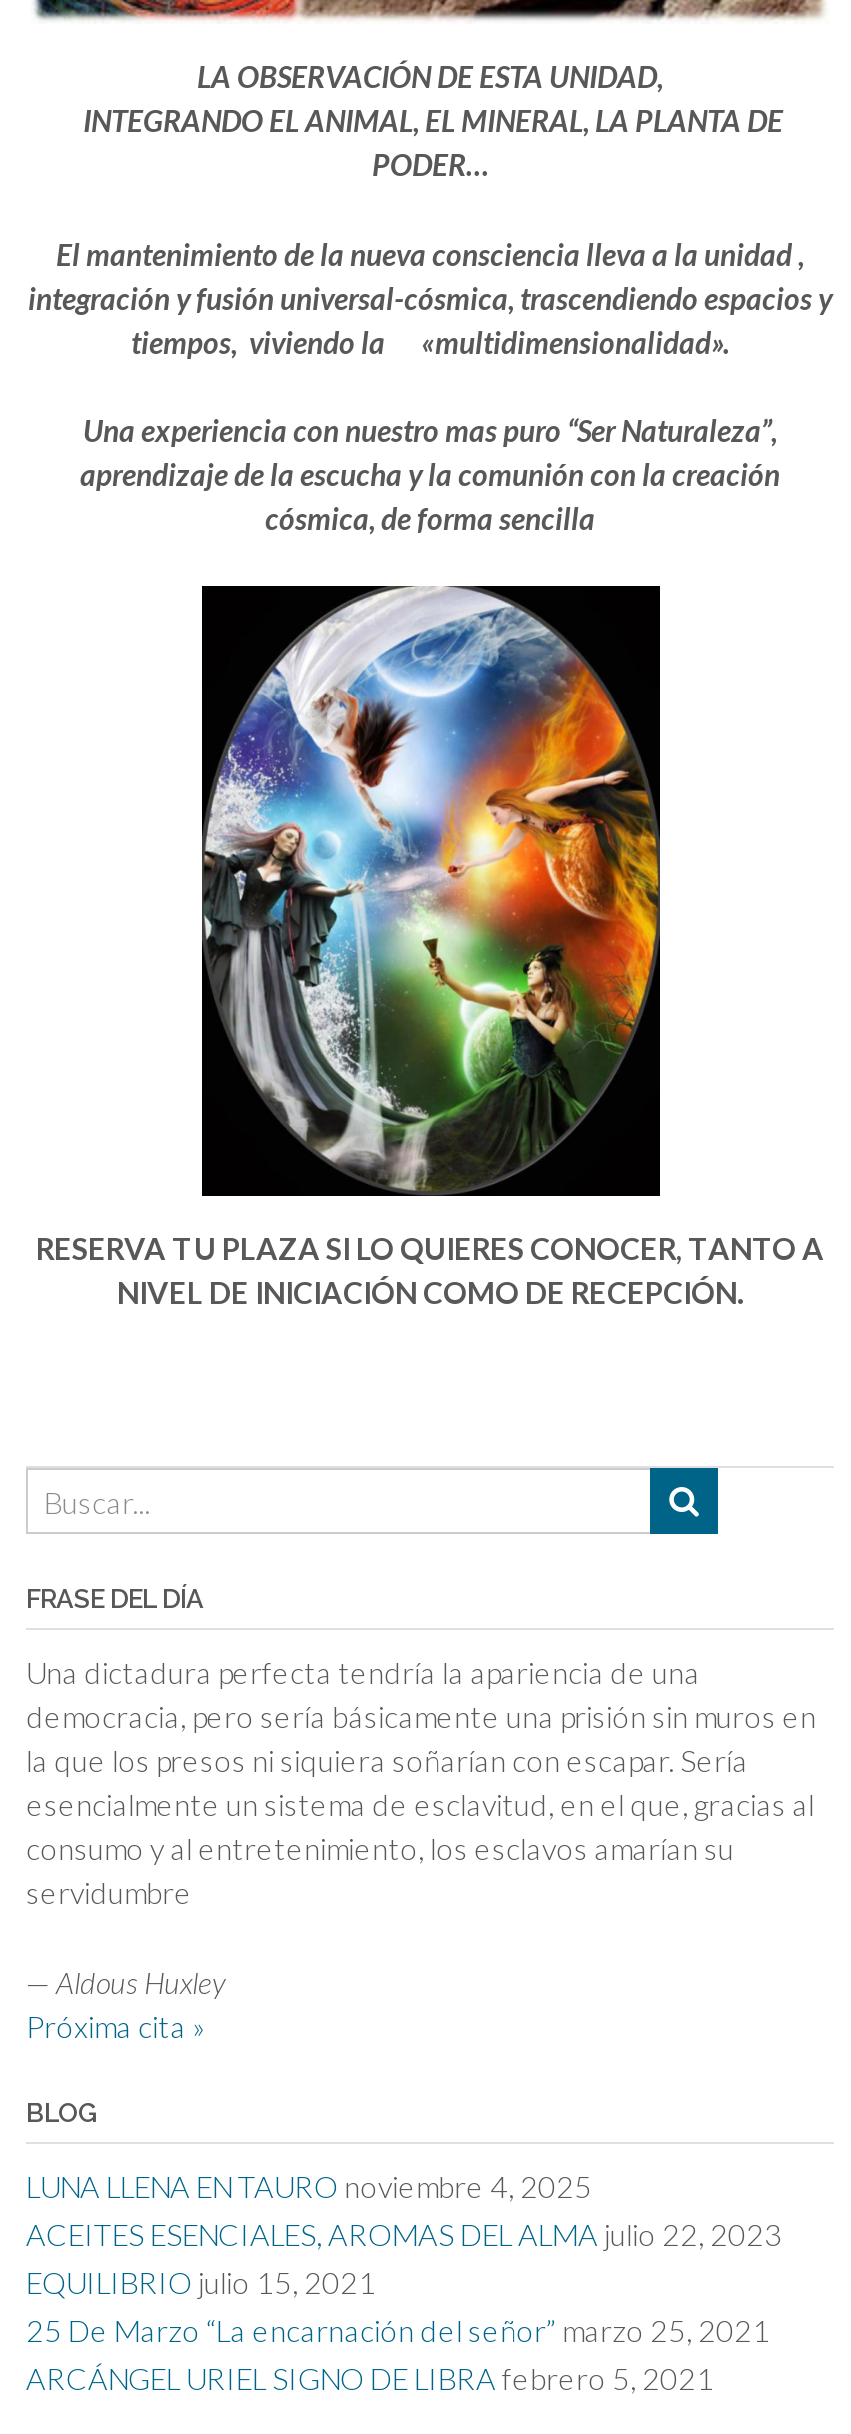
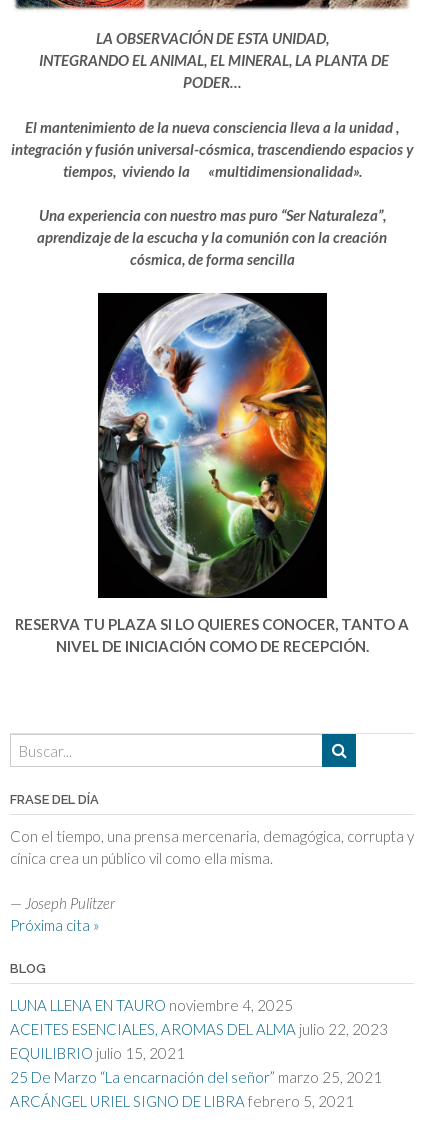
- Una dictadura perfecta tendría la apariencia de una
- democracia, pero sería básicamente una prisión sin muros en
- la que los presos ni siquiera soñarían con escapar. Sería
- esencialmente un sistema de esclavitud, en el que, gracias al
- consumo y al entretenimiento, los esclavos amarían su
- servidumbre
+ Con el tiempo, una prensa mercenaria, demagógica, corrupta y
+ cínica crea un público vil como ella misma.

- — Aldous Huxley
+ — Joseph Pulitzer
